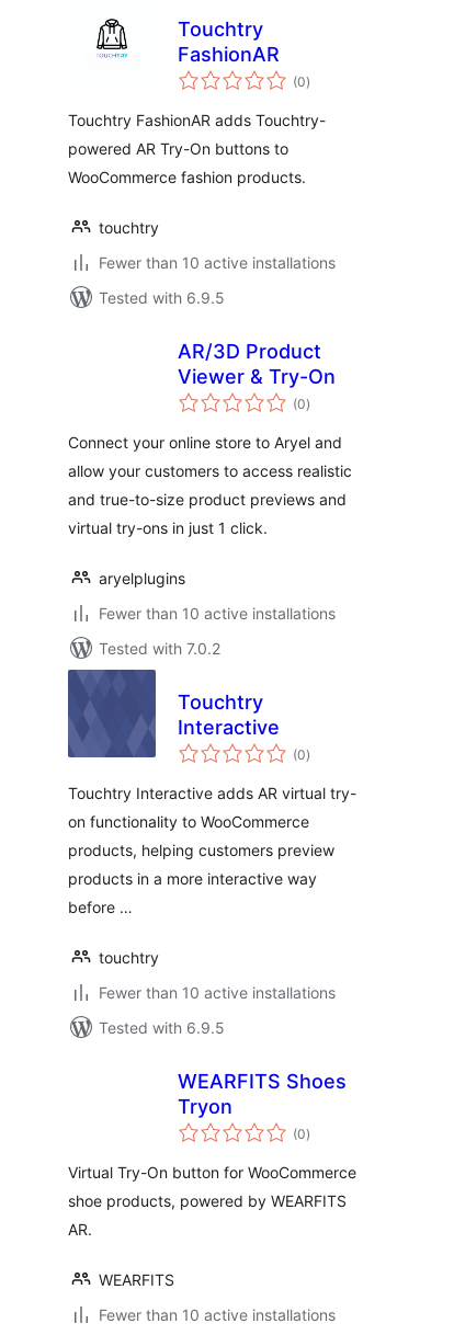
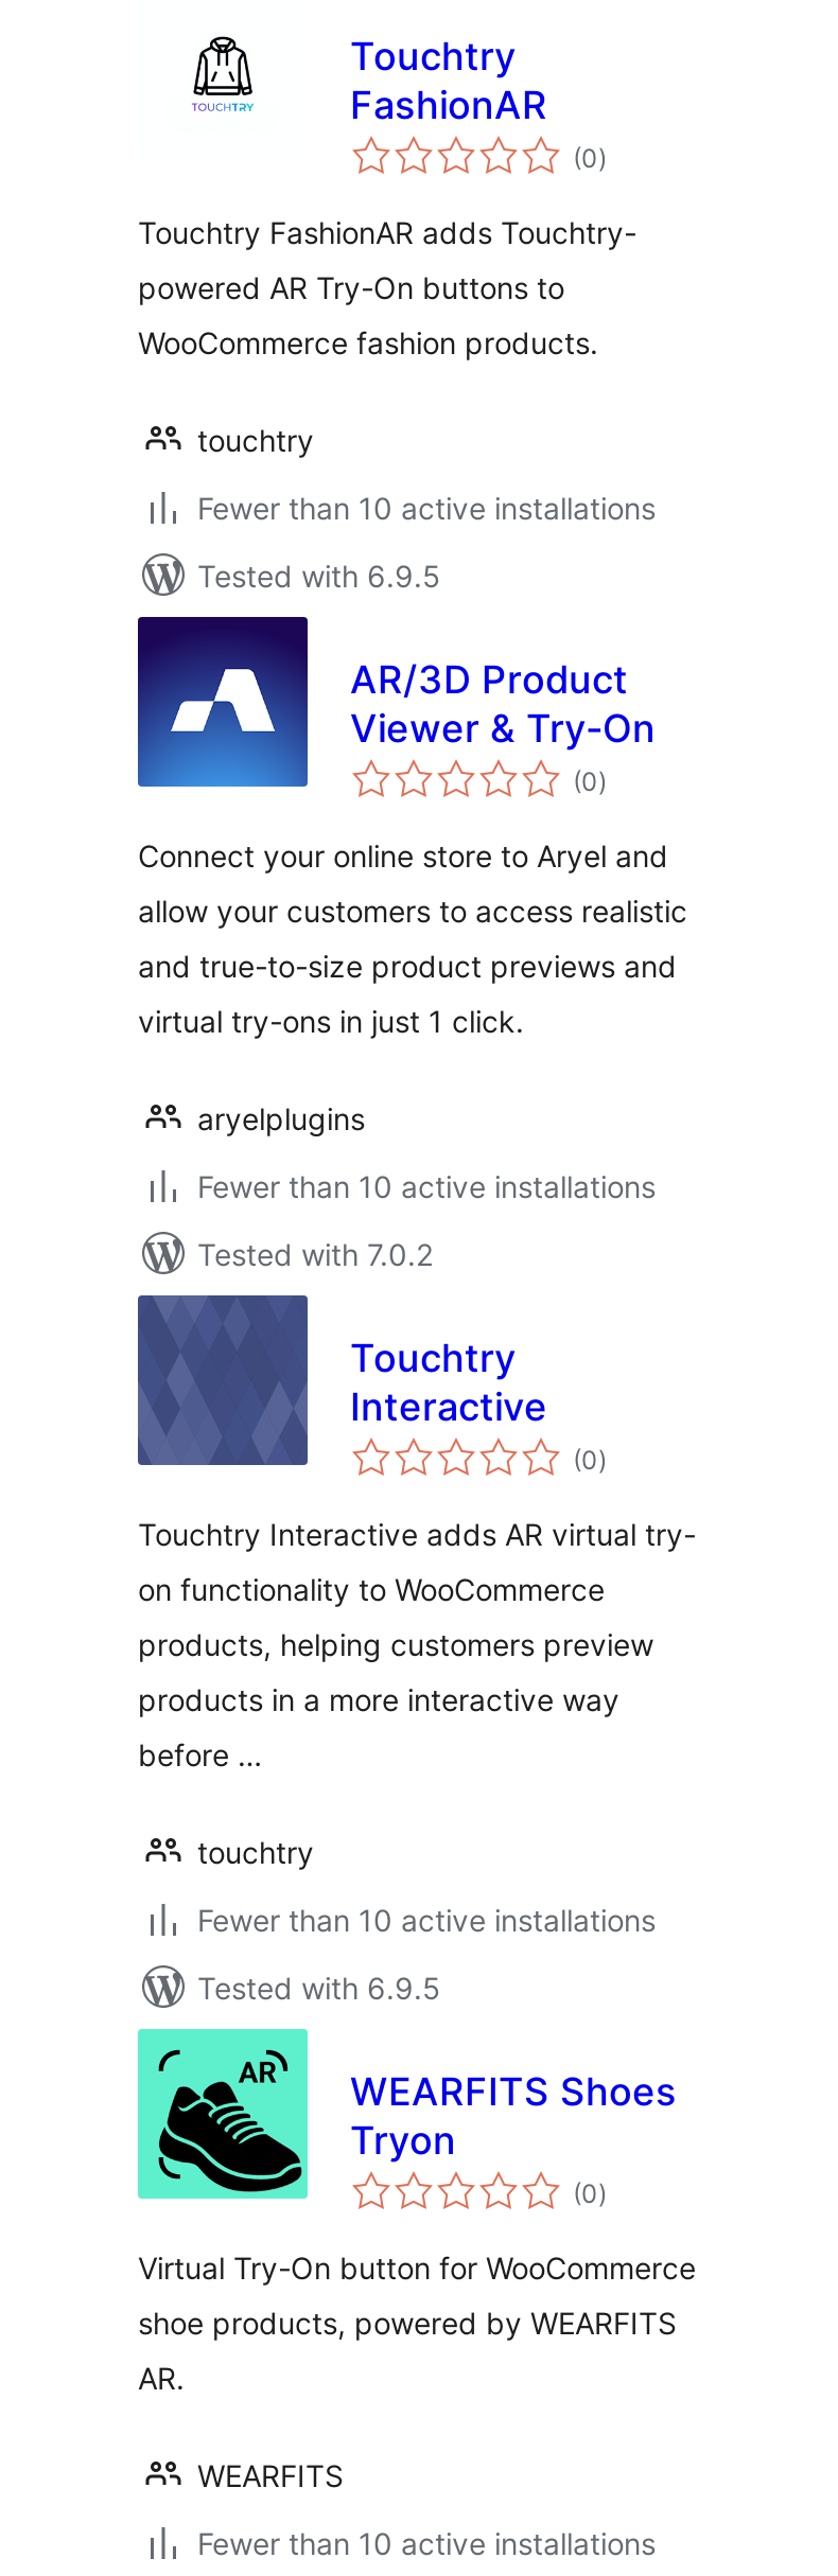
+ [image]

+ [image]
